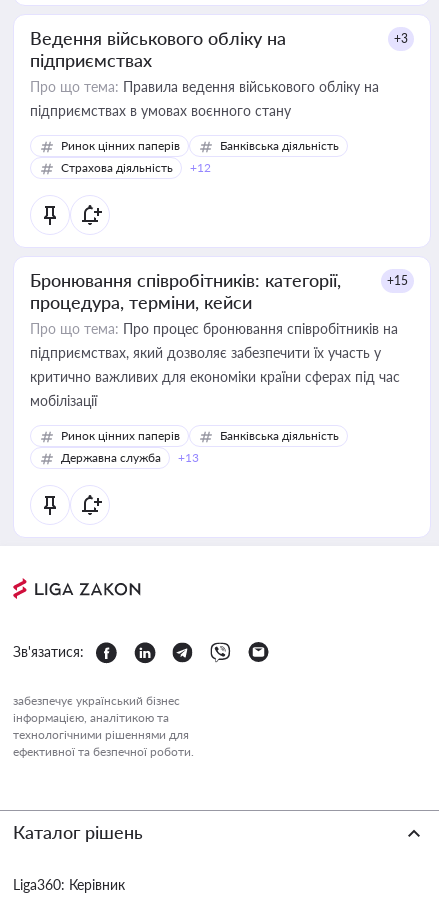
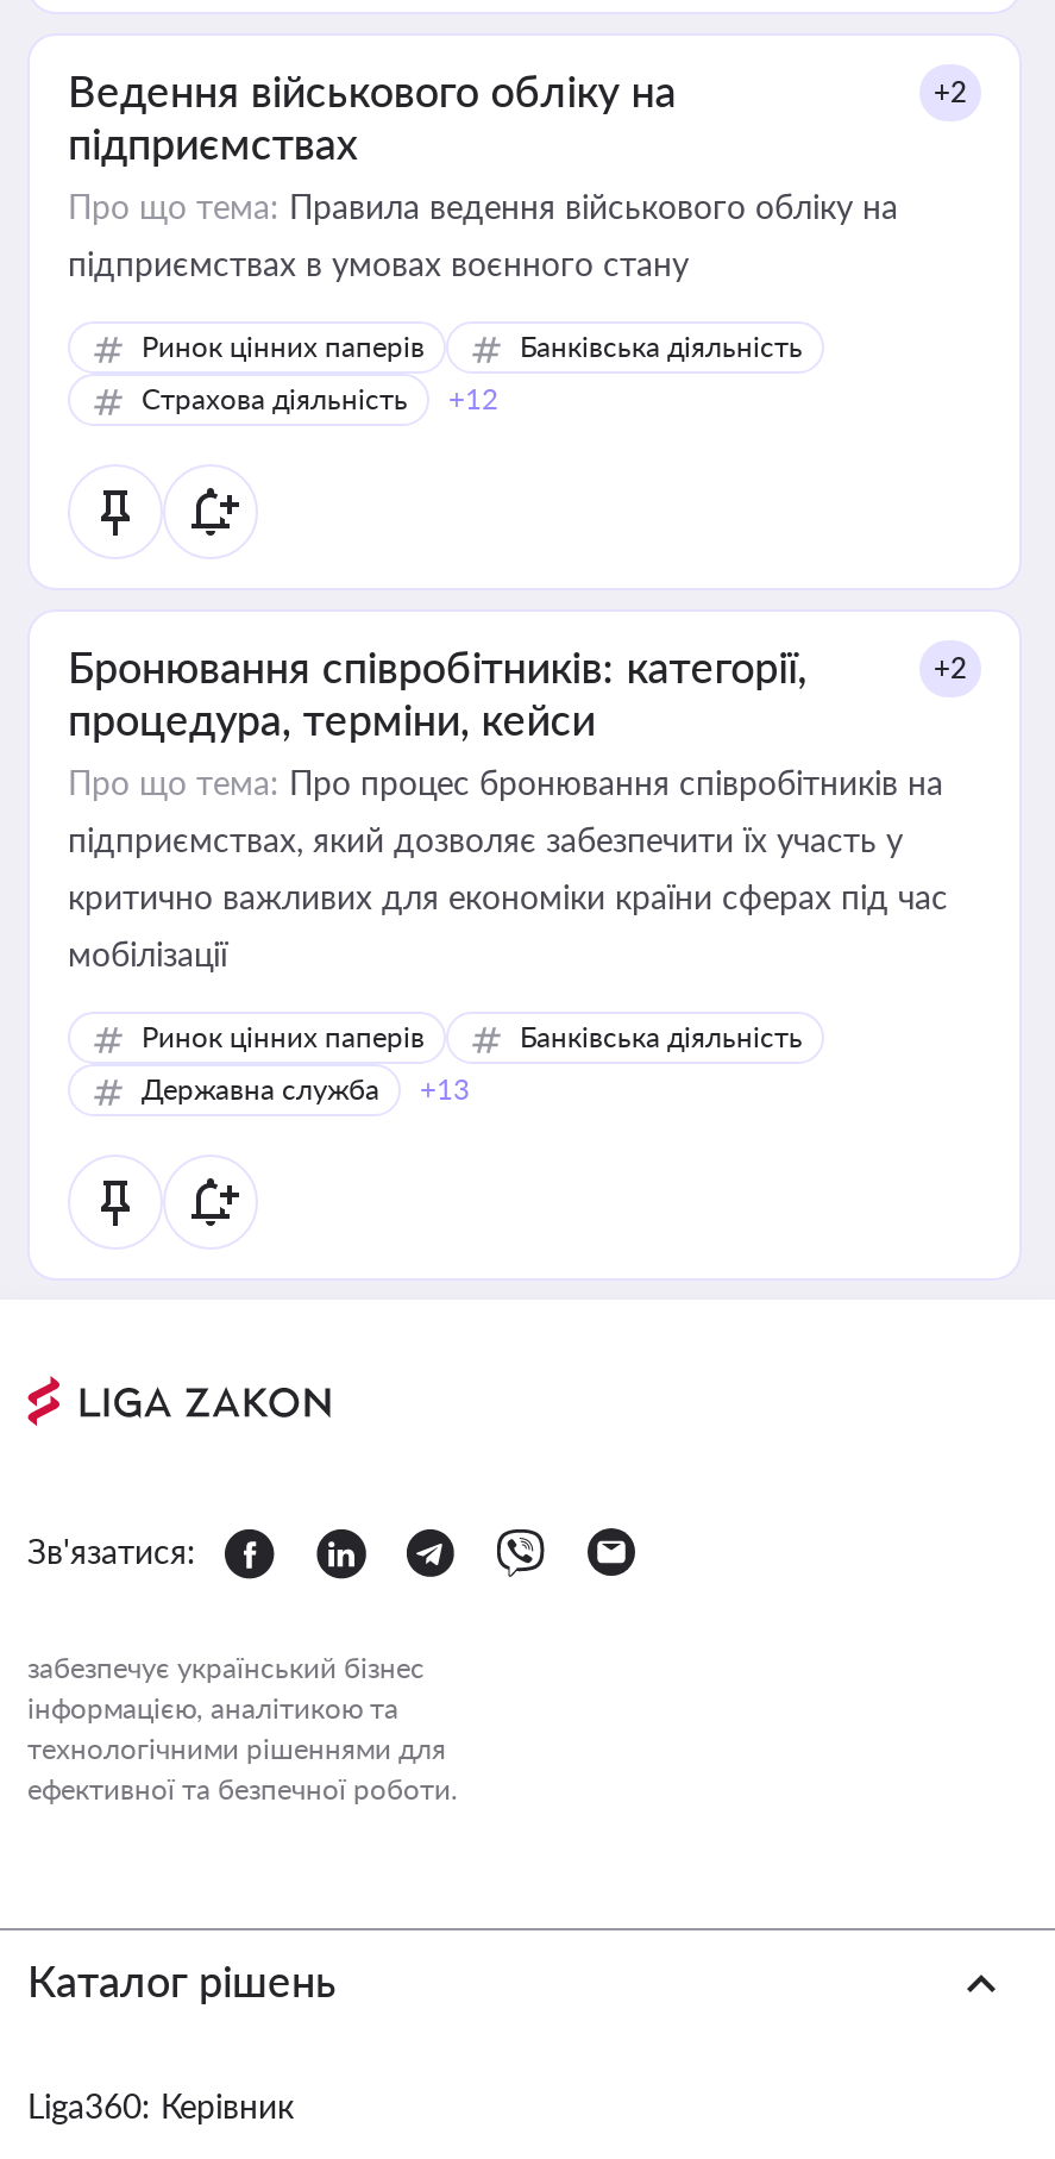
- +3
+ +2

- +15
+ +2
